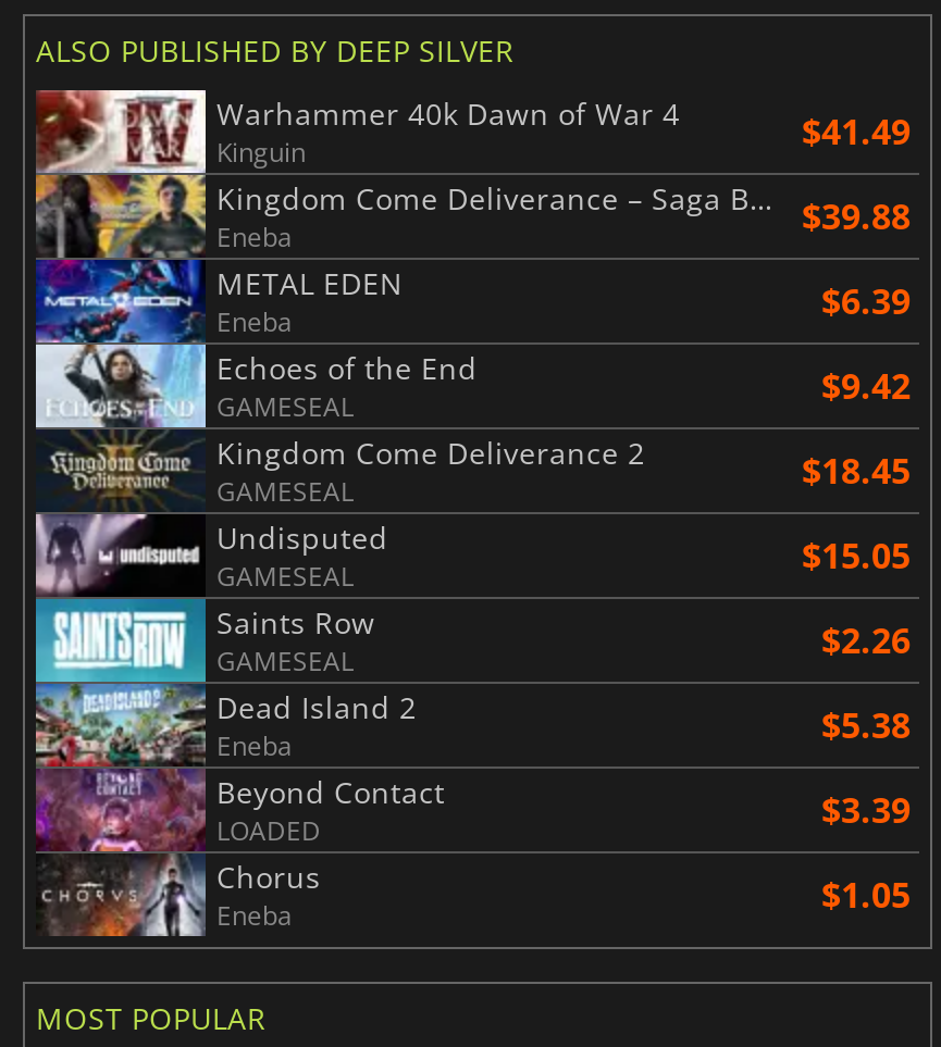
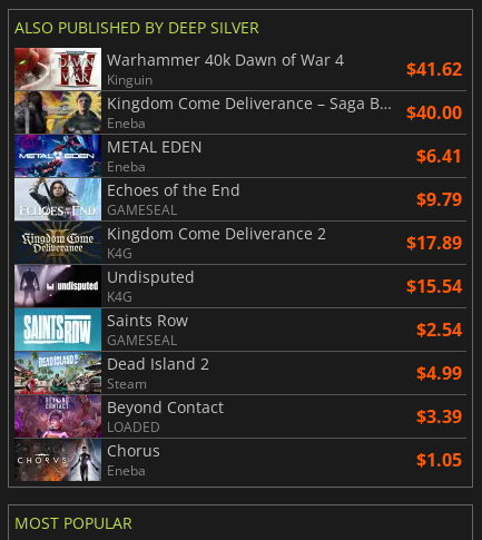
- $41.49
+ $41.62

- $39.88
+ $40.00

- $6.39
+ $6.41

- $9.42
+ $9.79

- GAMESEAL
- $18.45
+ K4G
+ $17.89

- GAMESEAL
- $15.05
+ K4G
+ $15.54

- $2.26
+ $2.54

- Eneba
- $5.38
+ Steam
+ $4.99
